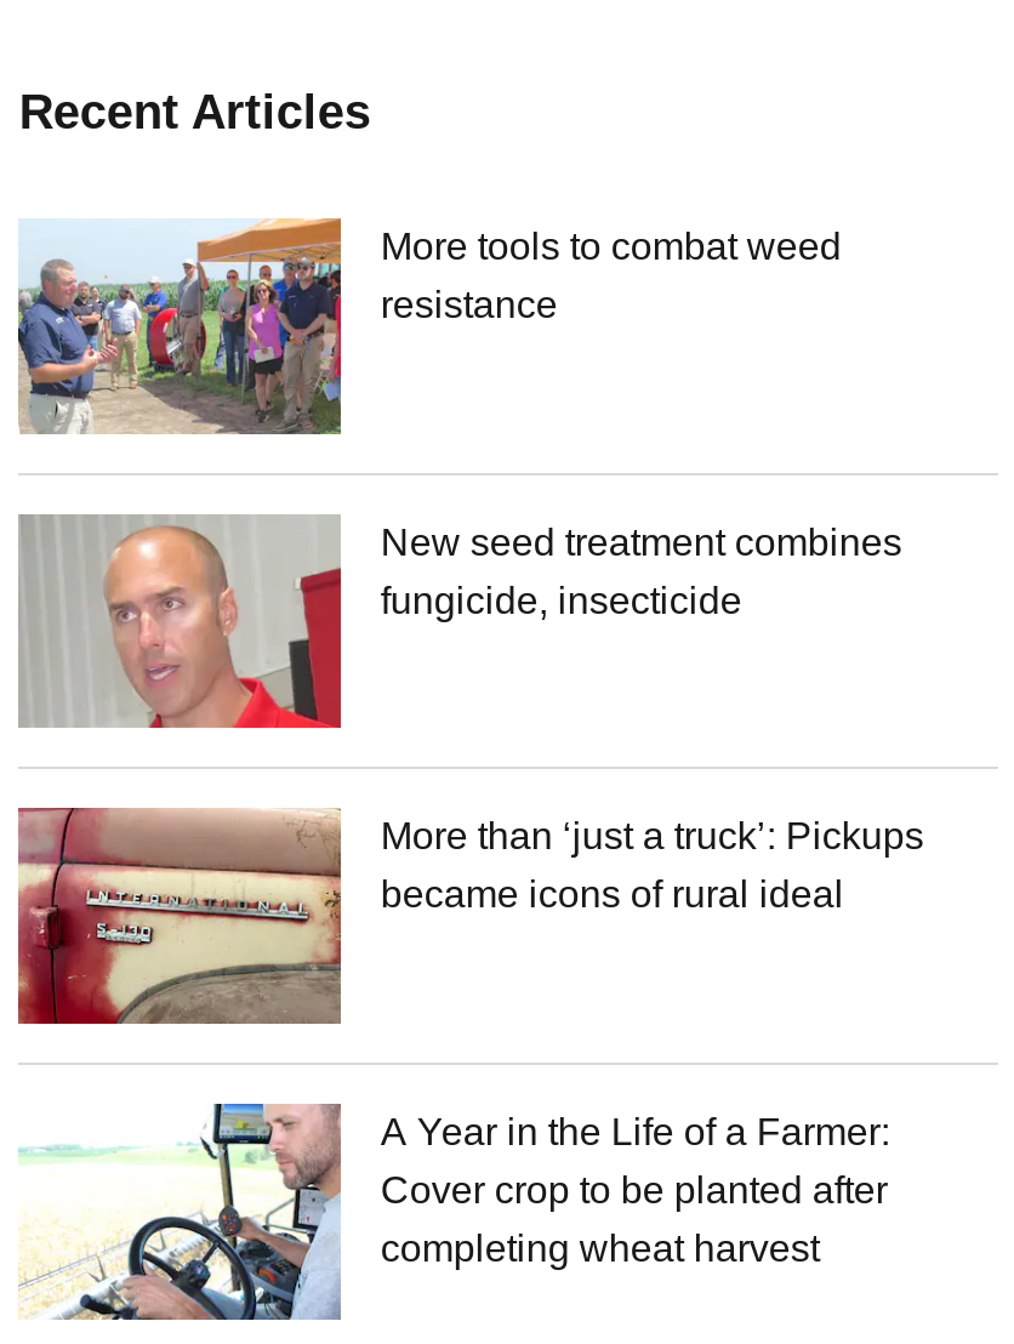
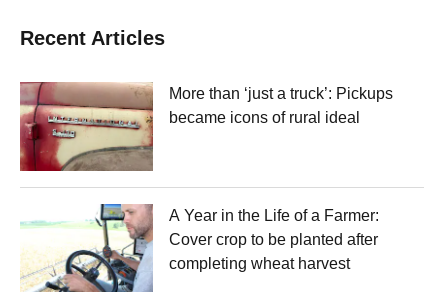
- [image]
- More tools to combat weed
- resistance

- [image]
- New seed treatment combines
- fungicide, insecticide
